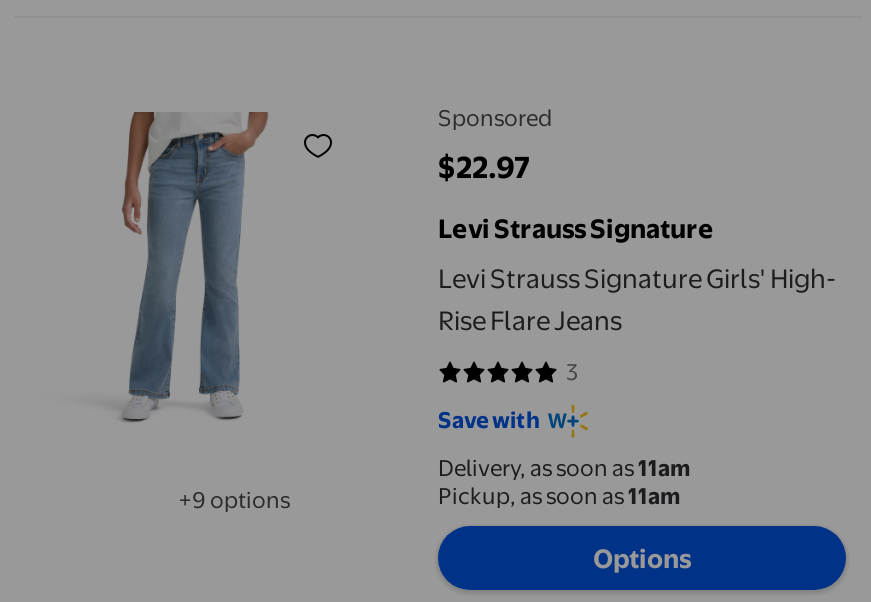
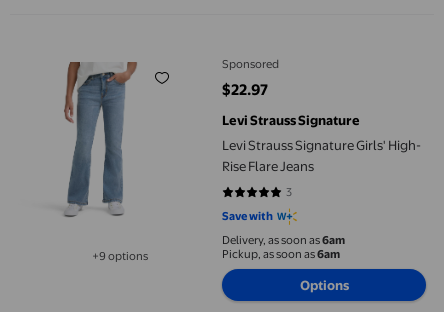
- Delivery, as soon as 11am
+ Delivery, as soon as 6am

- Pickup, as soon as 11am
+ Pickup, as soon as 6am
